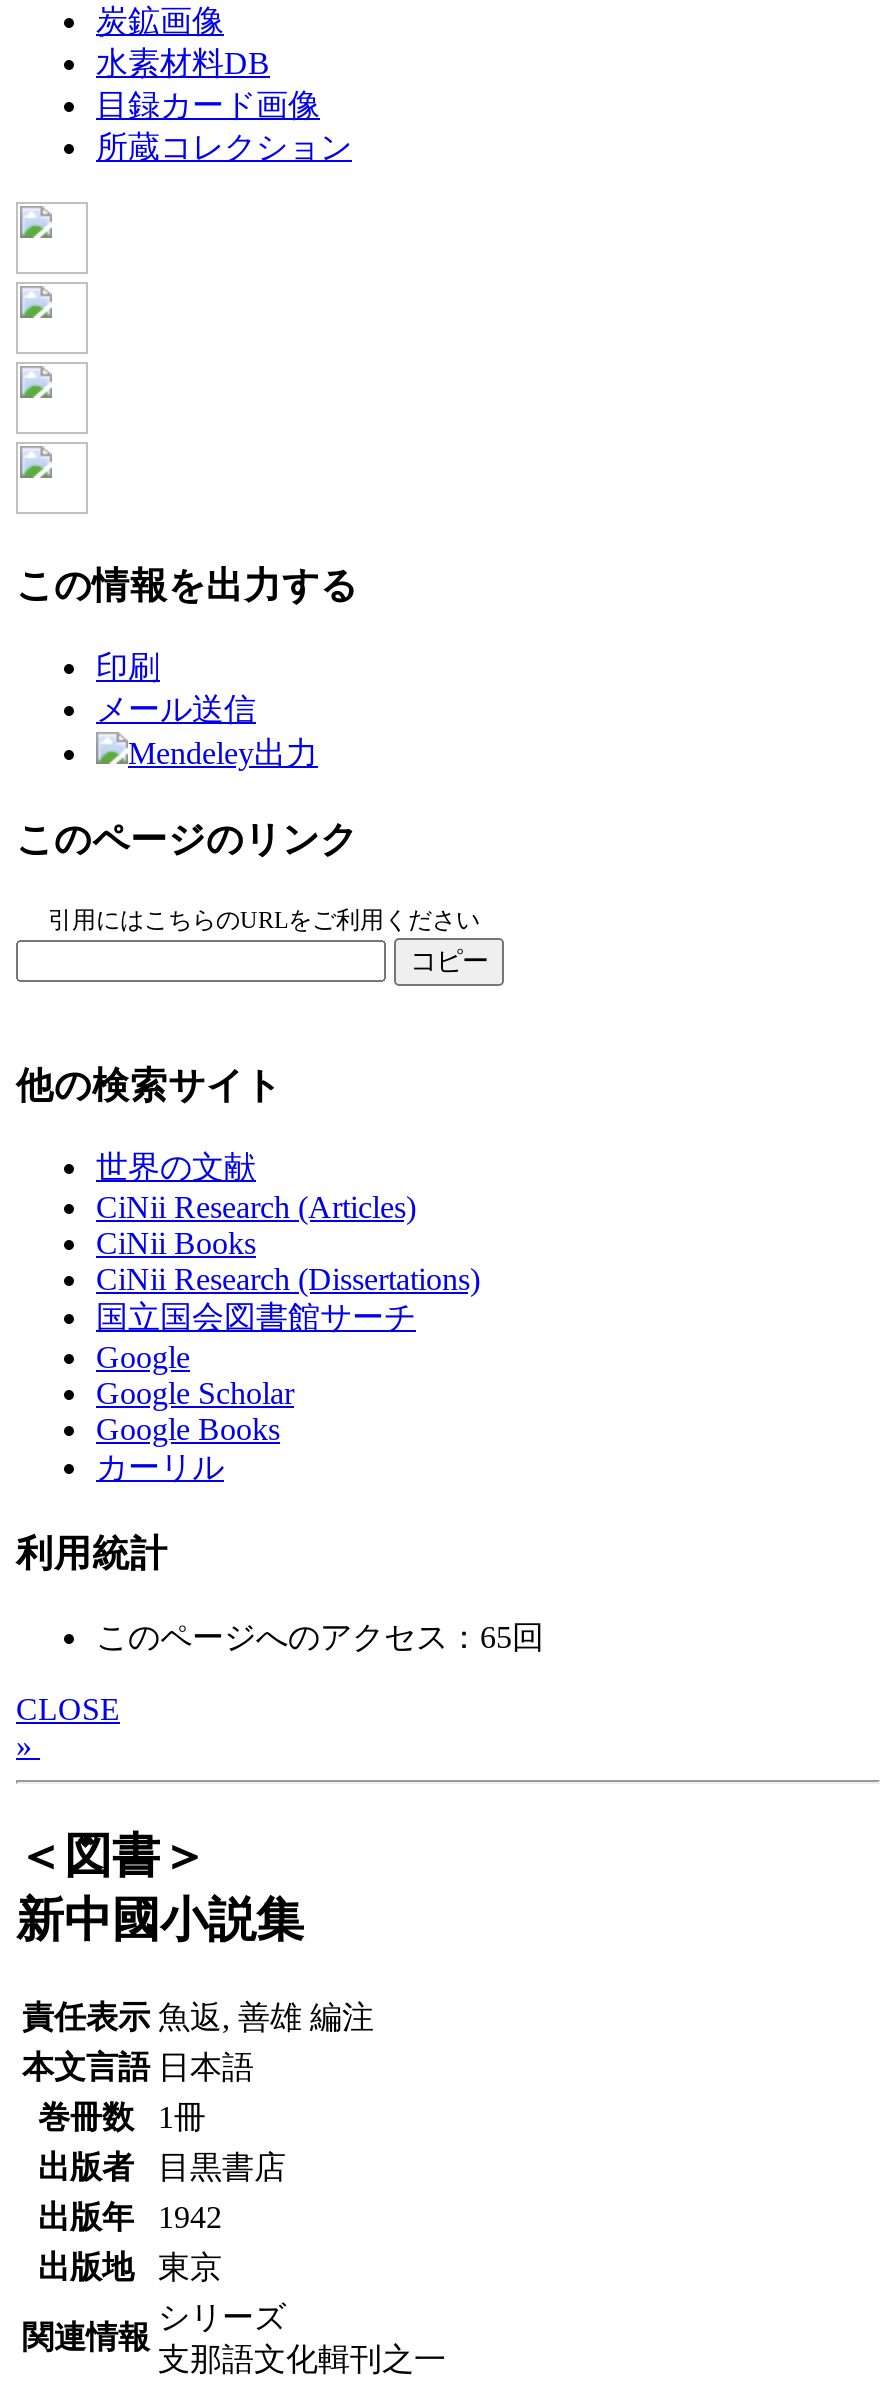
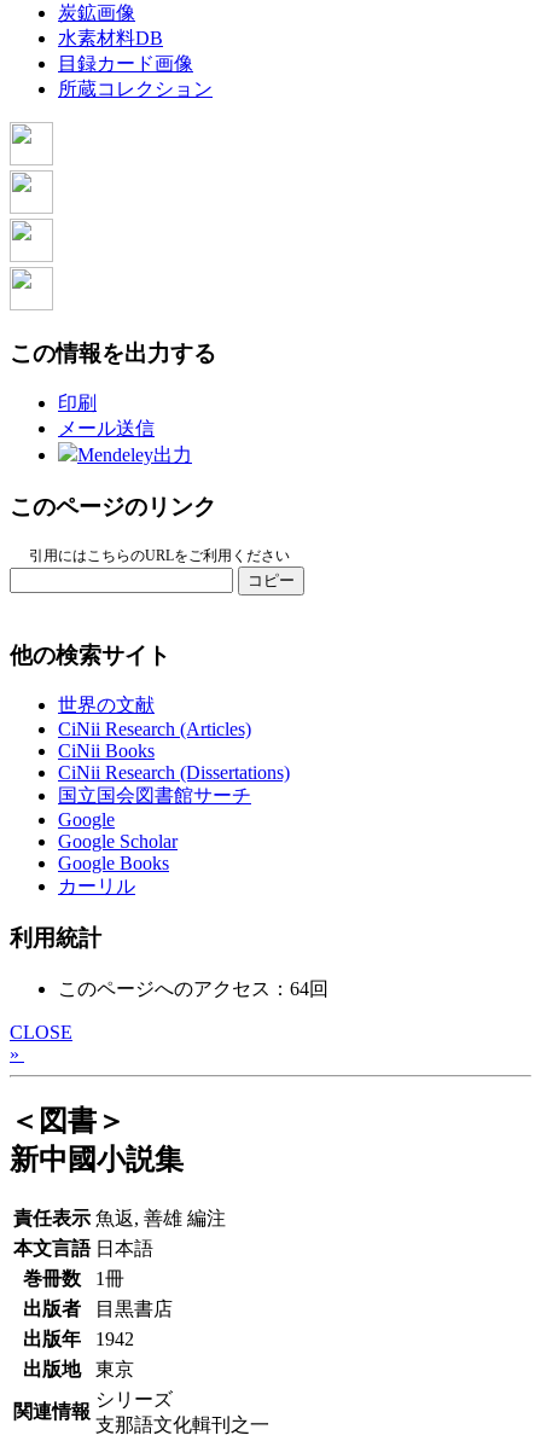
- このページへのアクセス：65回
+ このページへのアクセス：64回
